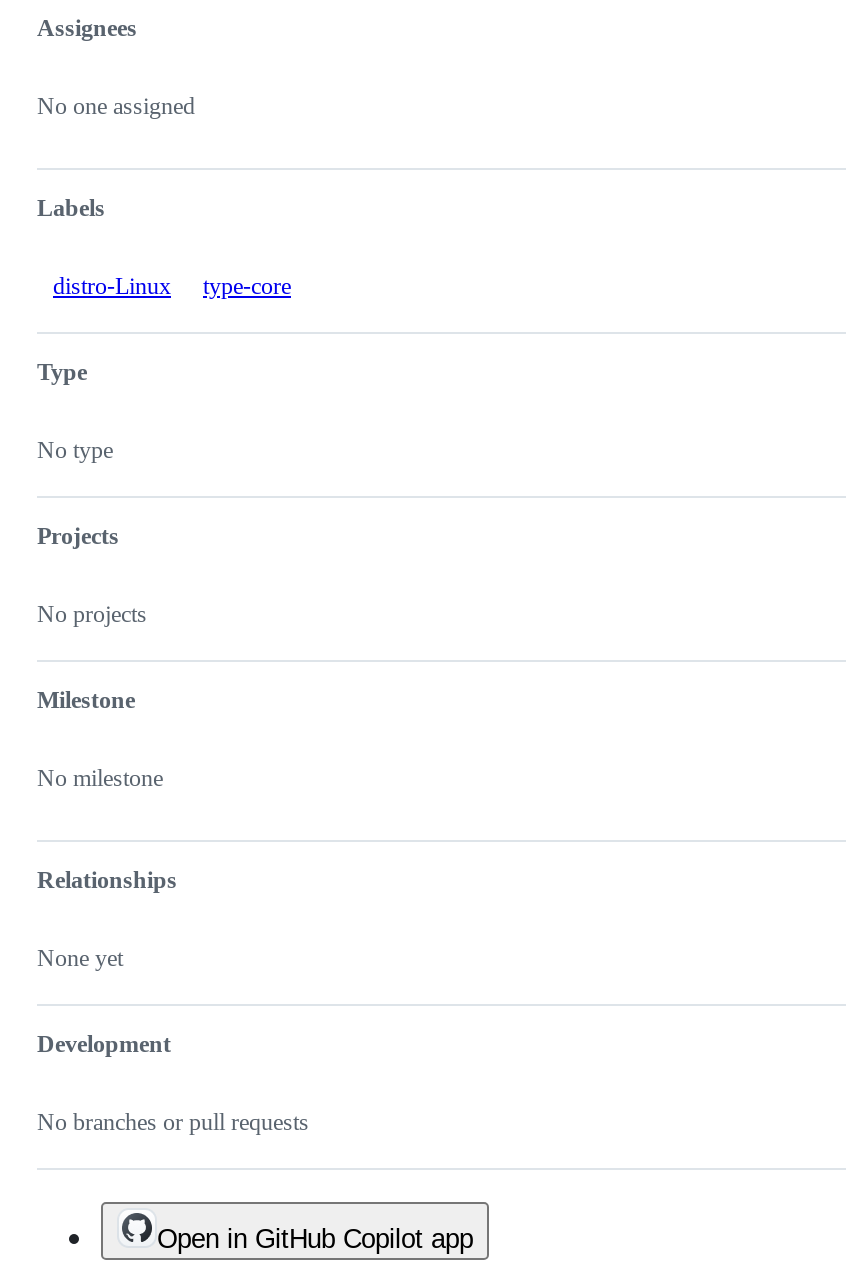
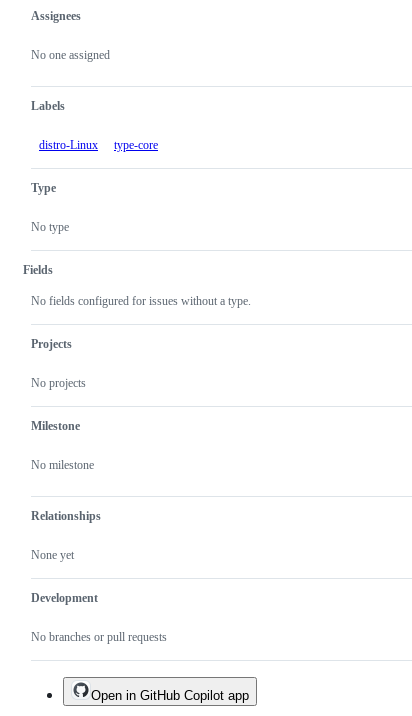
+ Fields
+ No fields configured for issues without a type.
